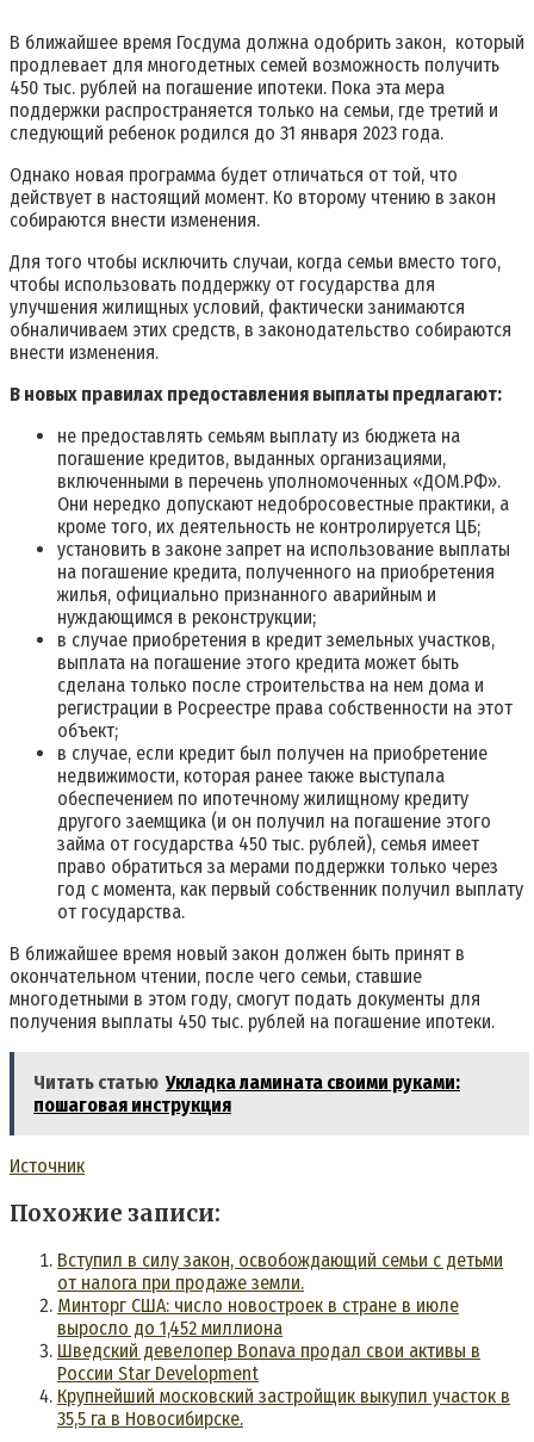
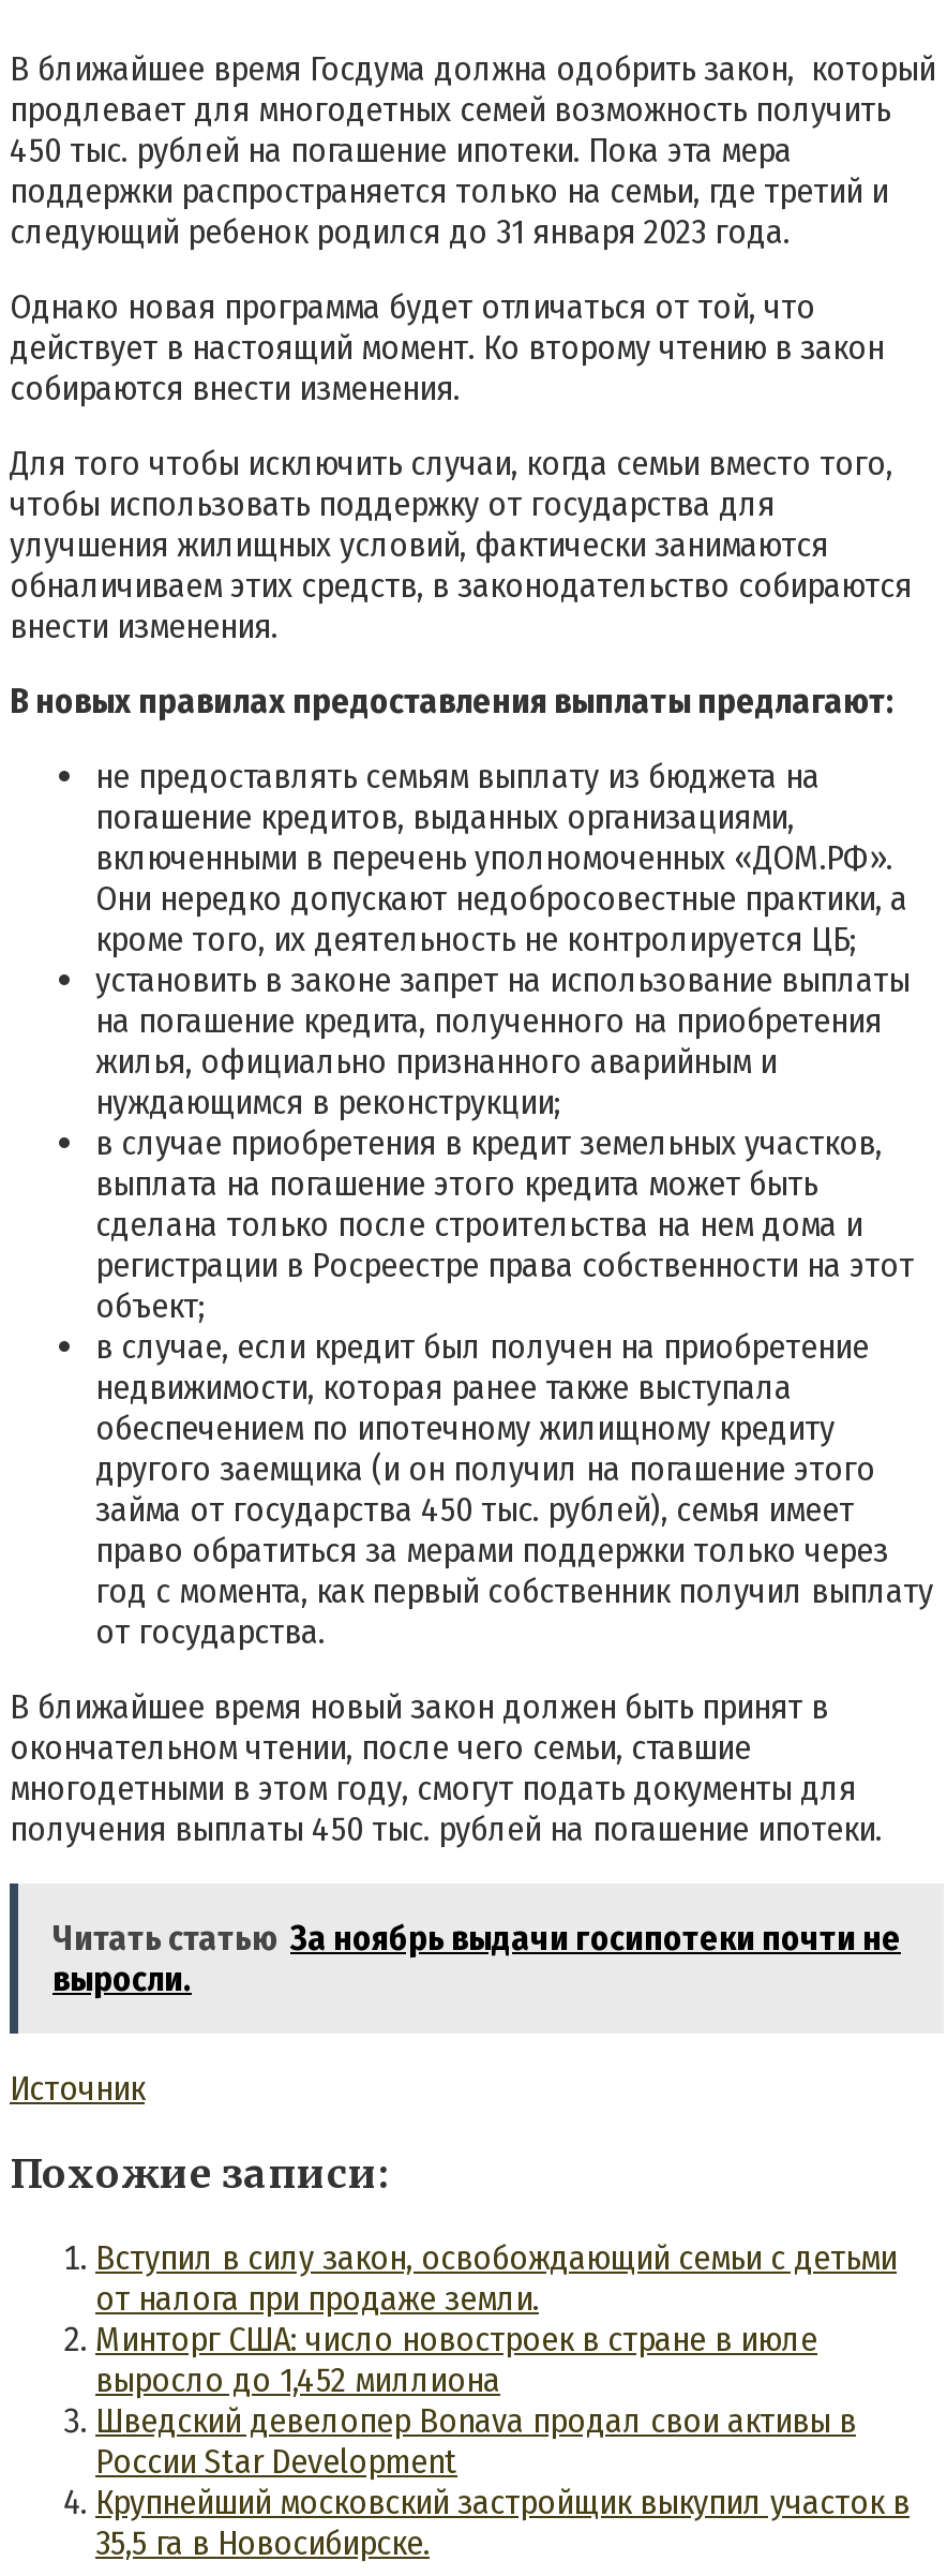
- Читать статью Укладка ламината своими руками:
- пошаговая инструкция
+ Читать статью За ноябрь выдачи госипотеки почти не
+ выросли.
